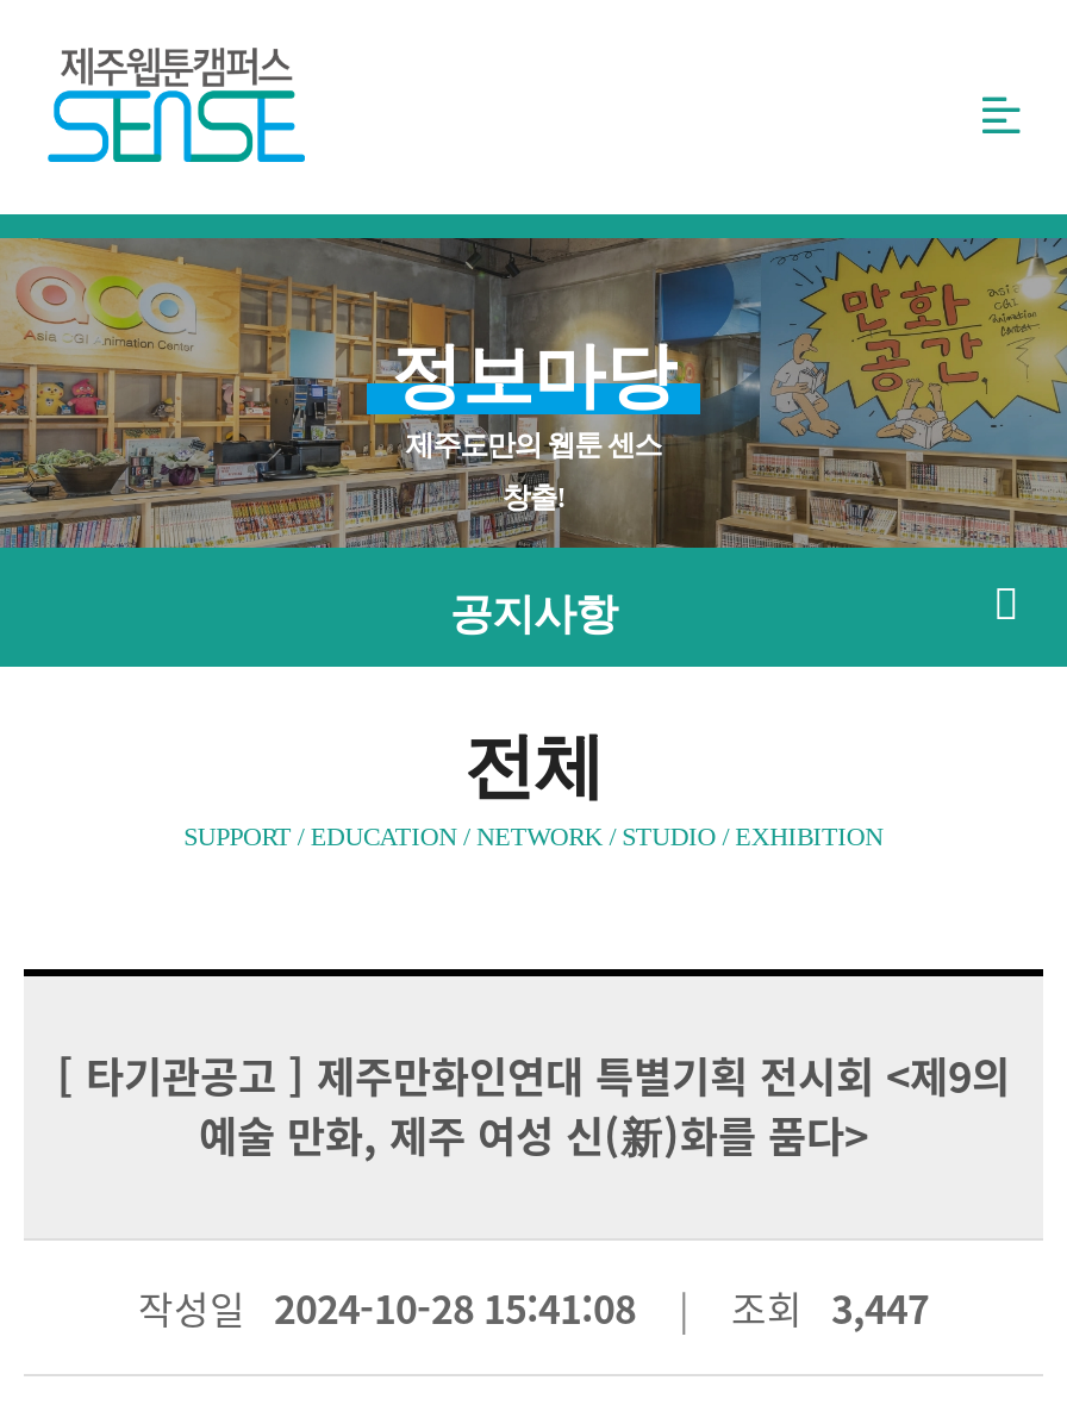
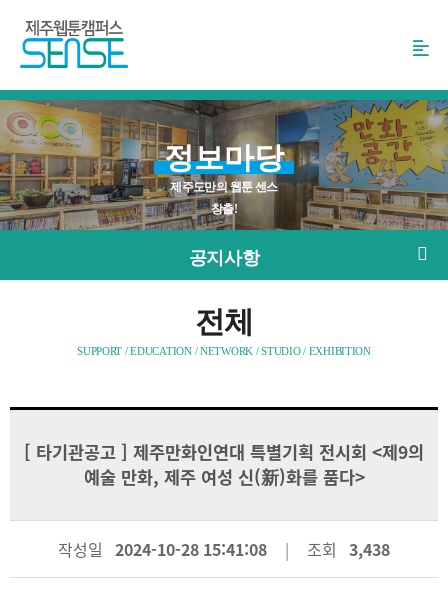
- 작성일 2024-10-28 15:41:08 조회 3,447
+ 작성일 2024-10-28 15:41:08 조회 3,438
